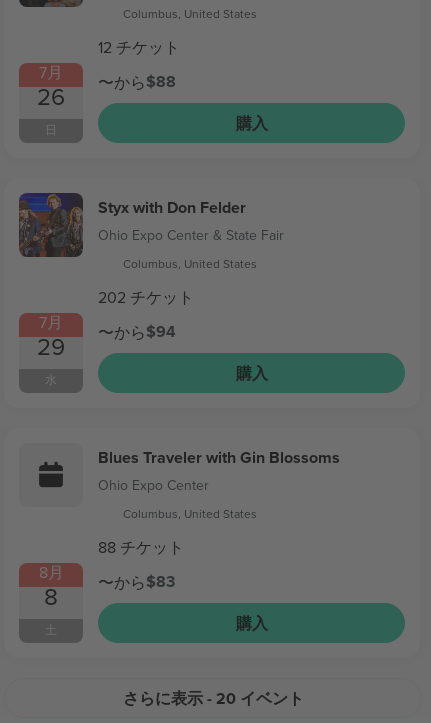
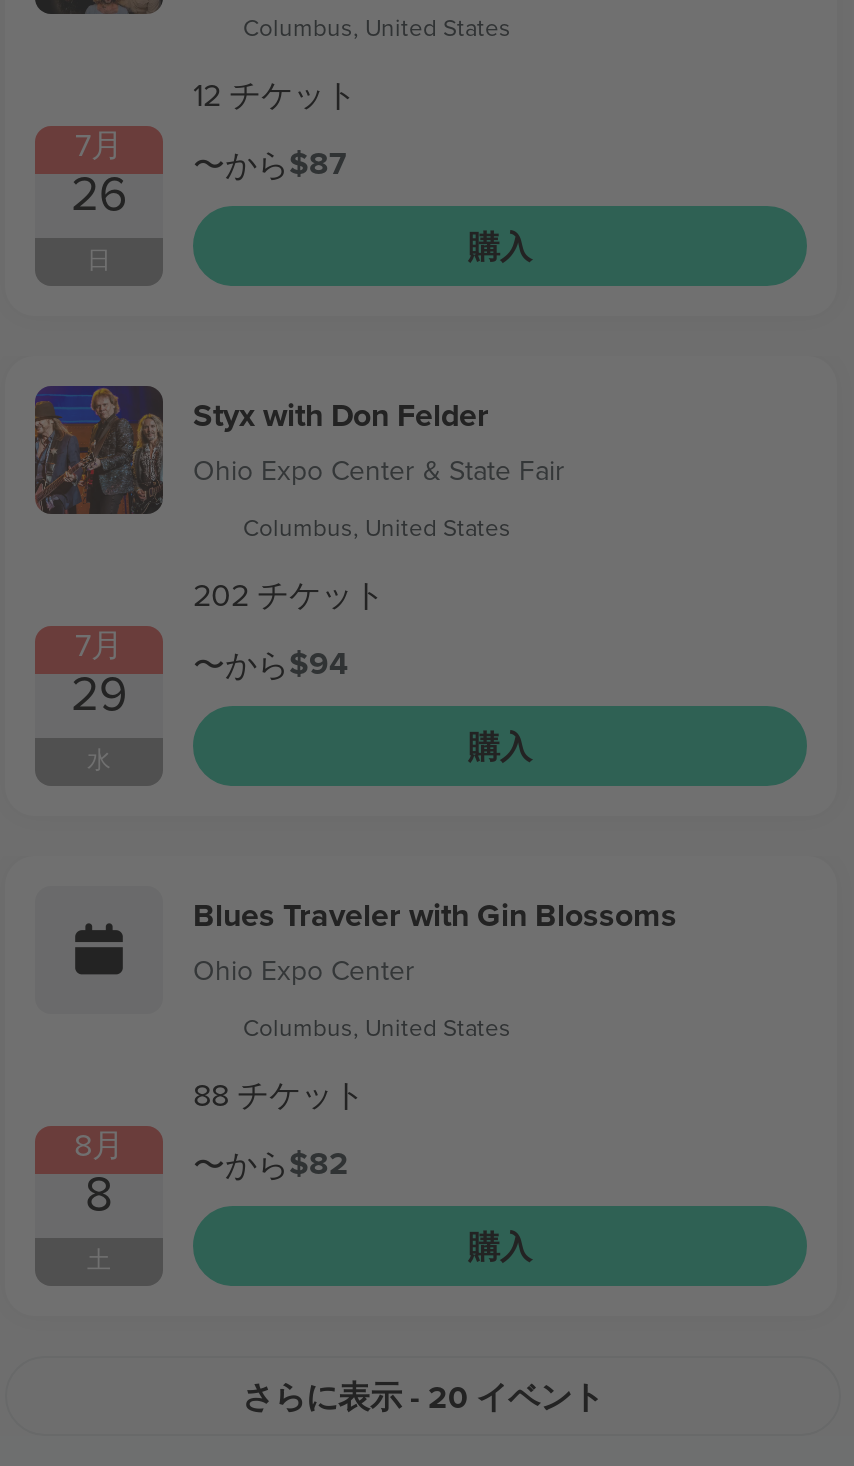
- 〜から$88
+ 〜から$87

- 〜から$83
+ 〜から$82
